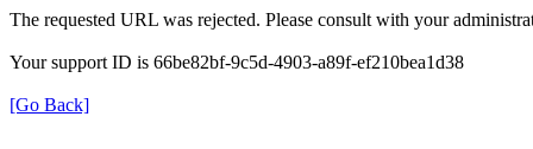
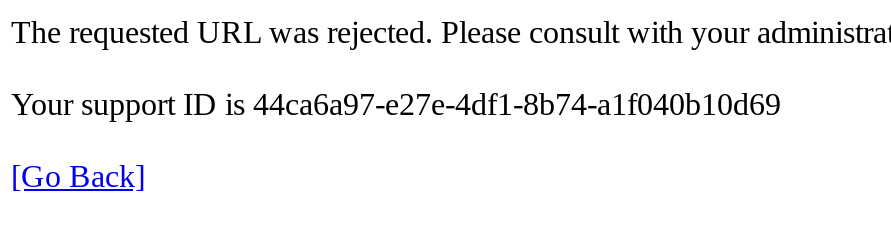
- Your support ID is 66be82bf-9c5d-4903-a89f-ef210bea1d38
+ Your support ID is 44ca6a97-e27e-4df1-8b74-a1f040b10d69
